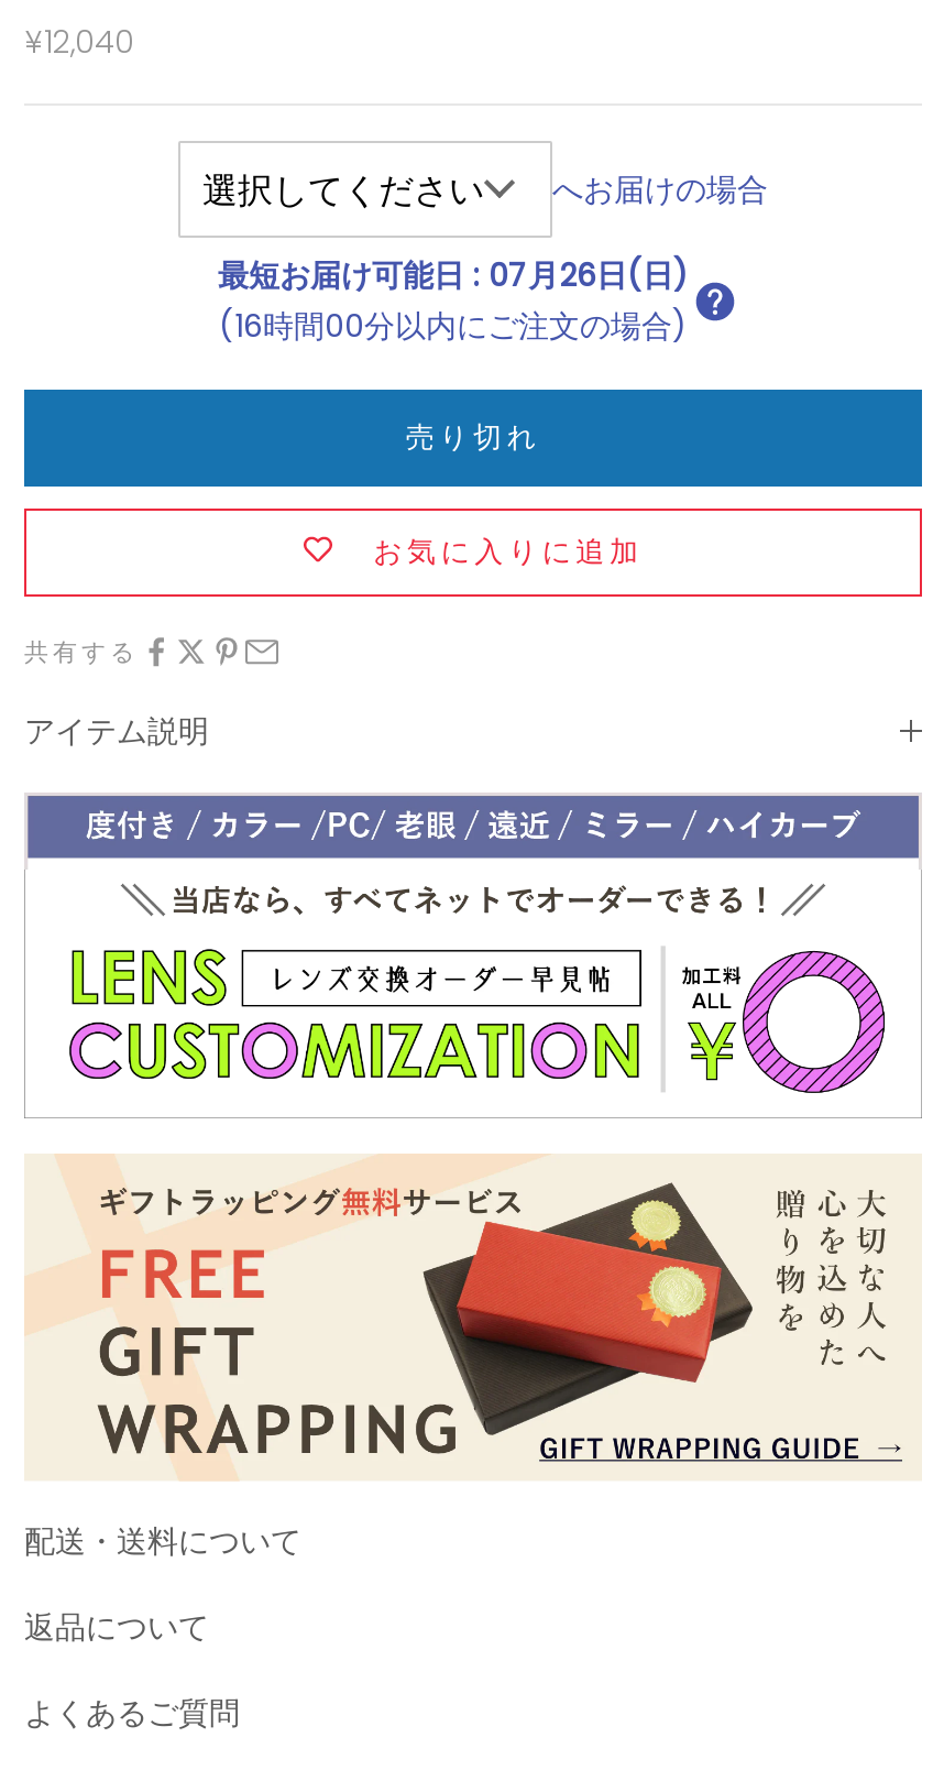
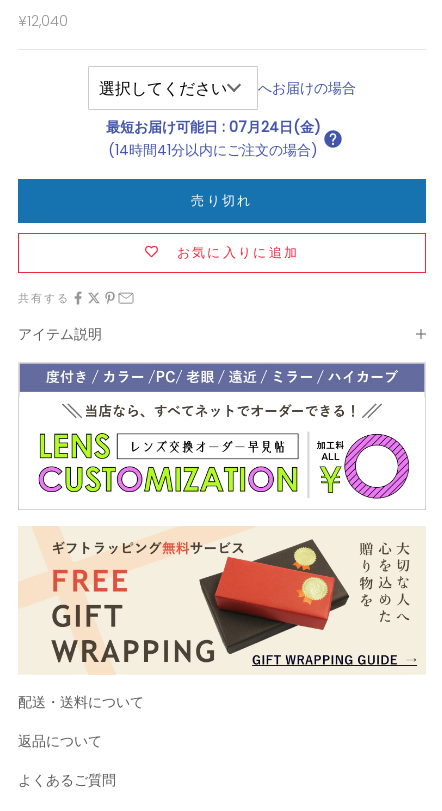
- 最短お届け可能日: 07月26日(日)
+ 最短お届け可能日: 07月24日(金)

- (16時間00分以内にご注文の場合)
+ (14時間41分以内にご注文の場合)
